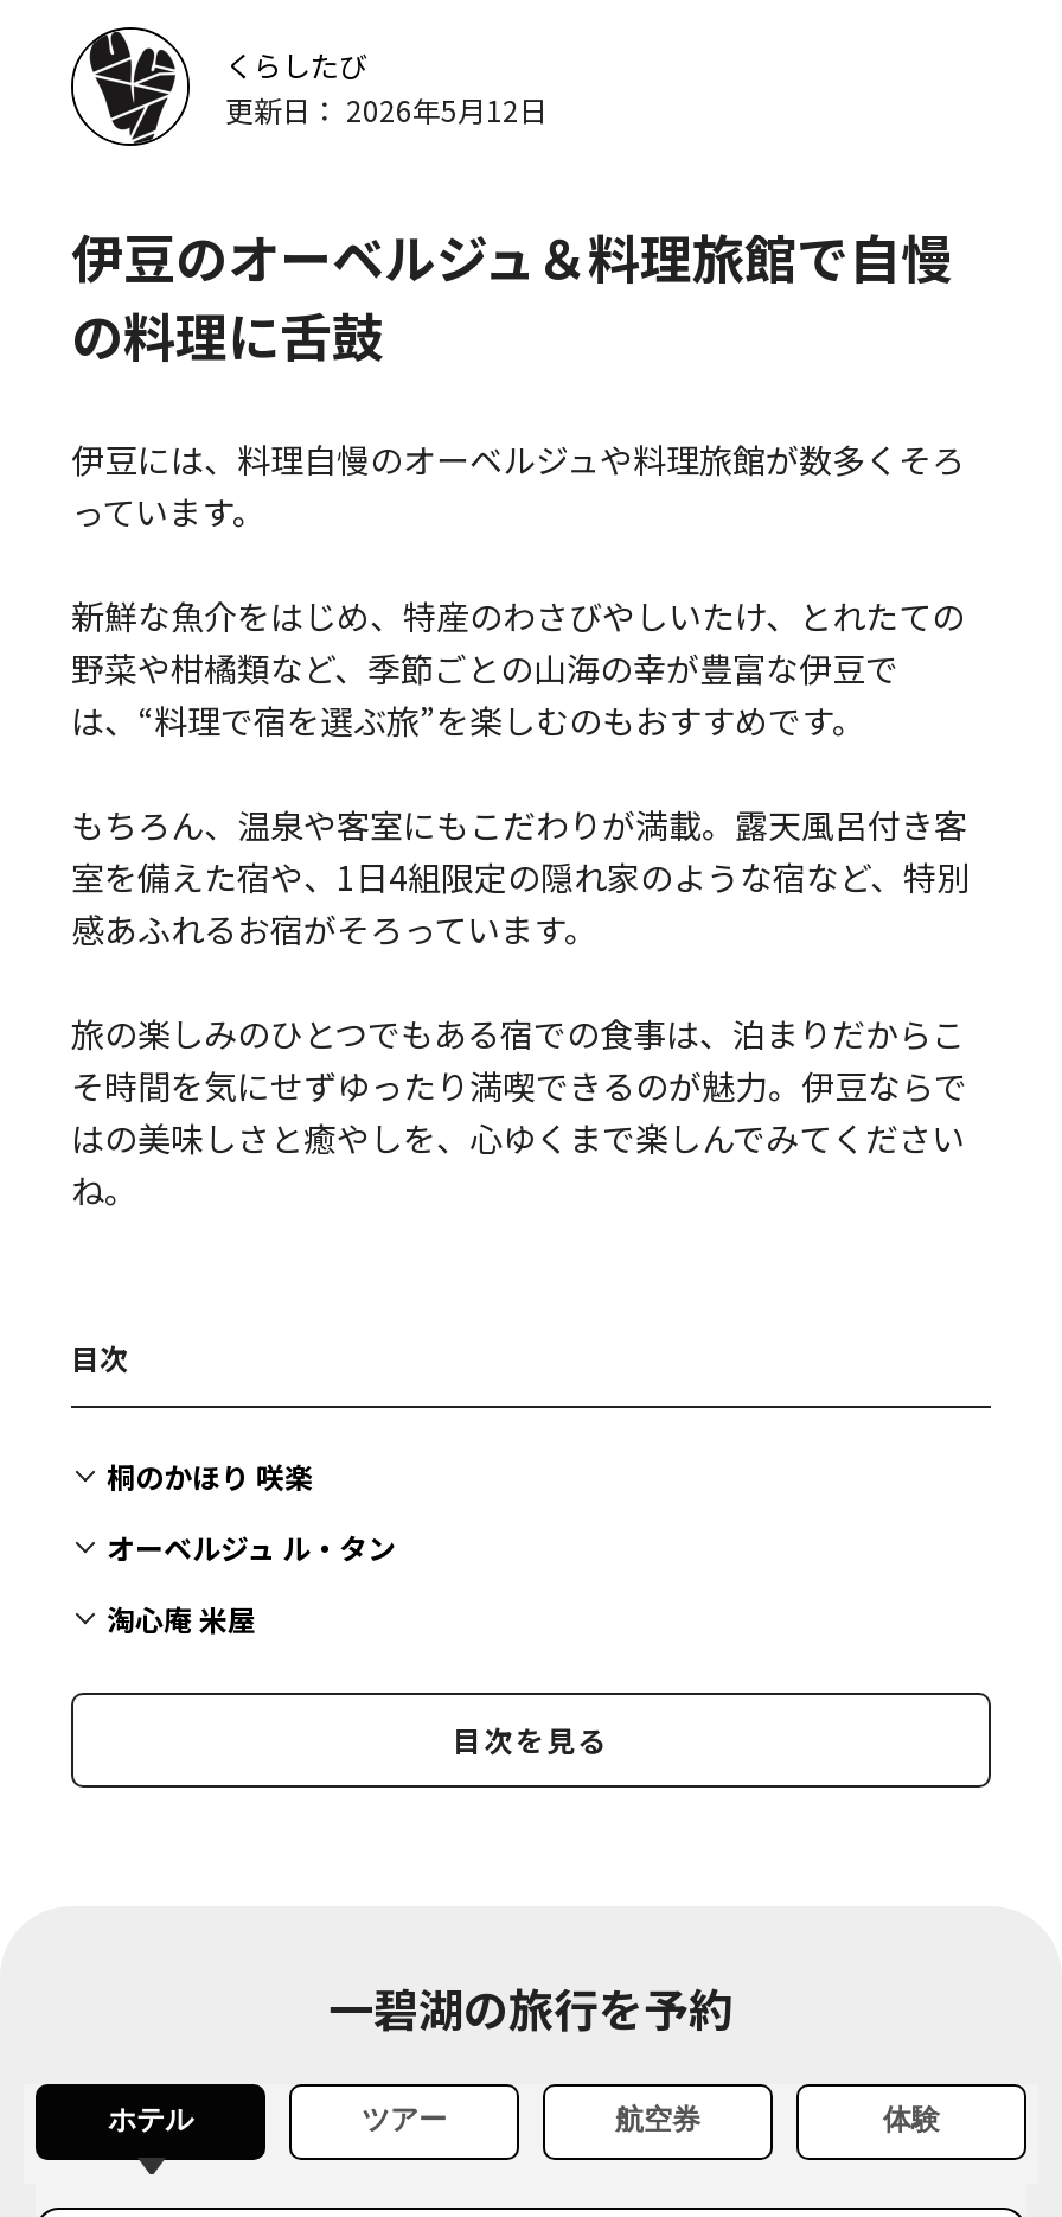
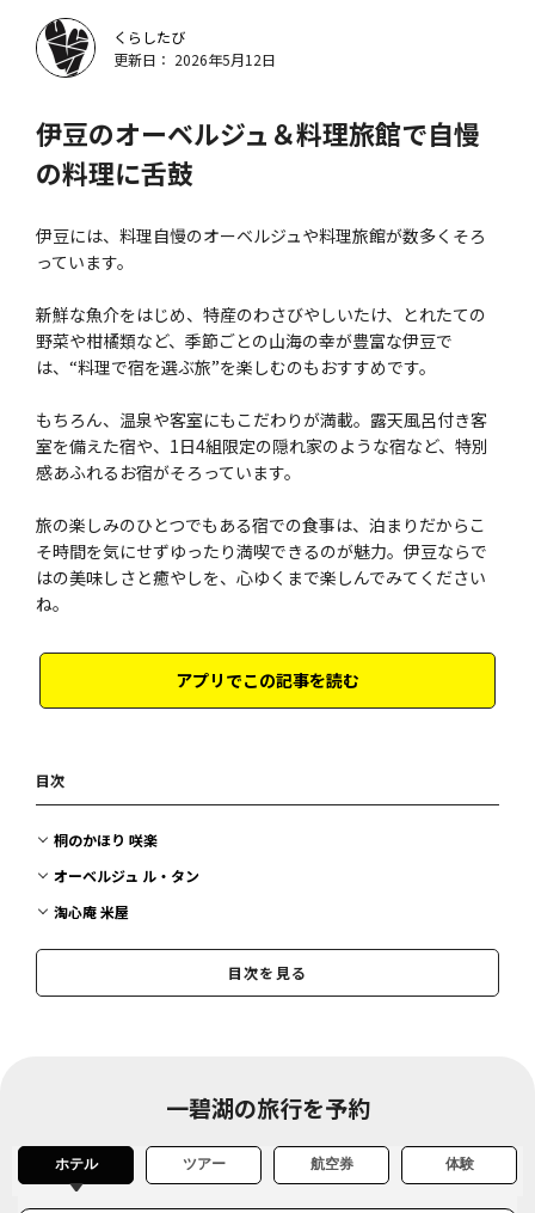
+ アプリでこの記事を読む
